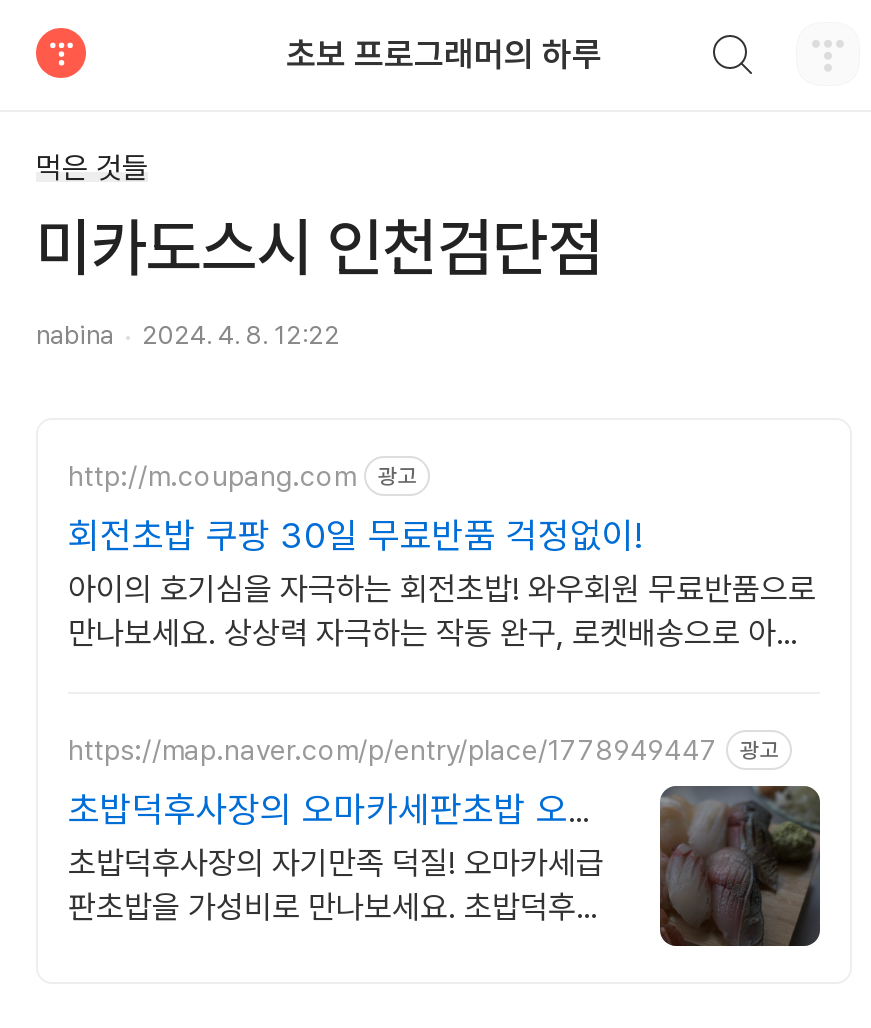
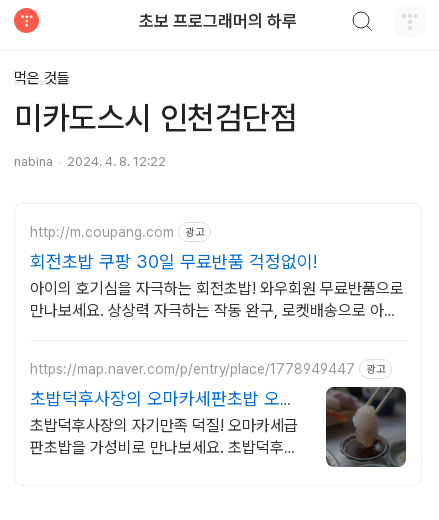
- [image]
+ [image]
